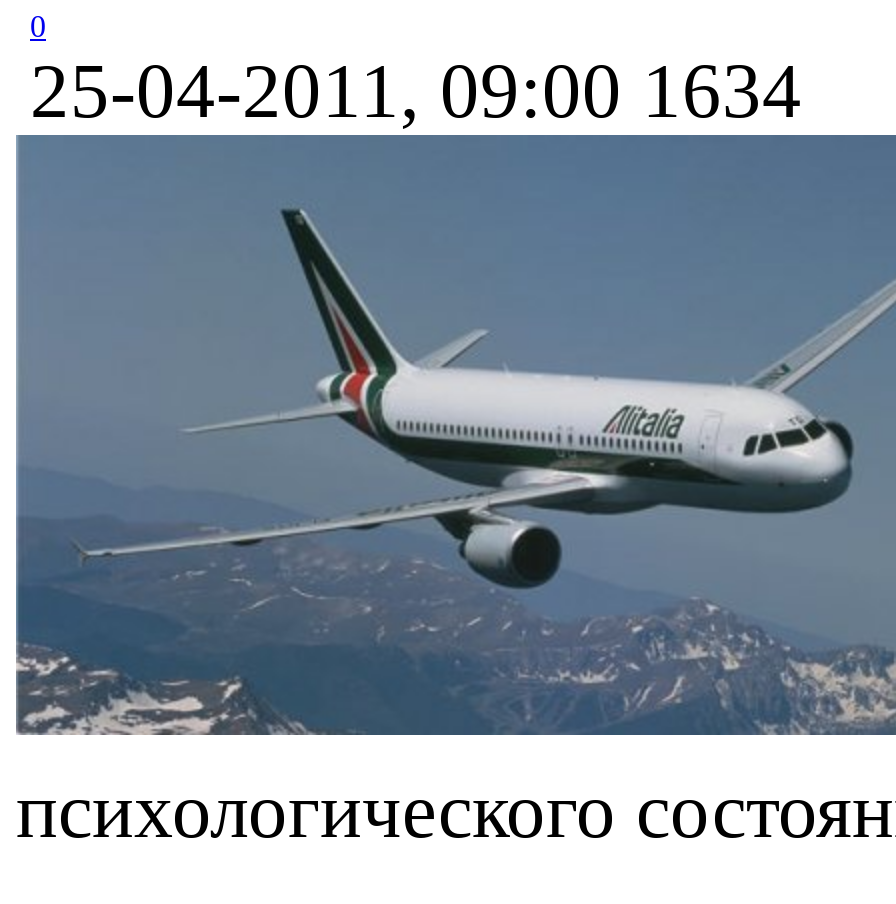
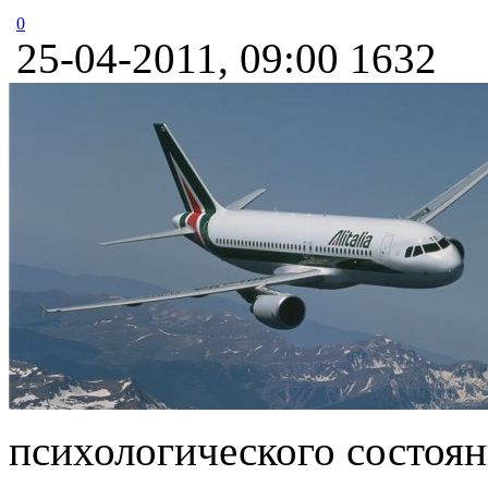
- 25-04-2011, 09:00 1634
+ 25-04-2011, 09:00 1632
